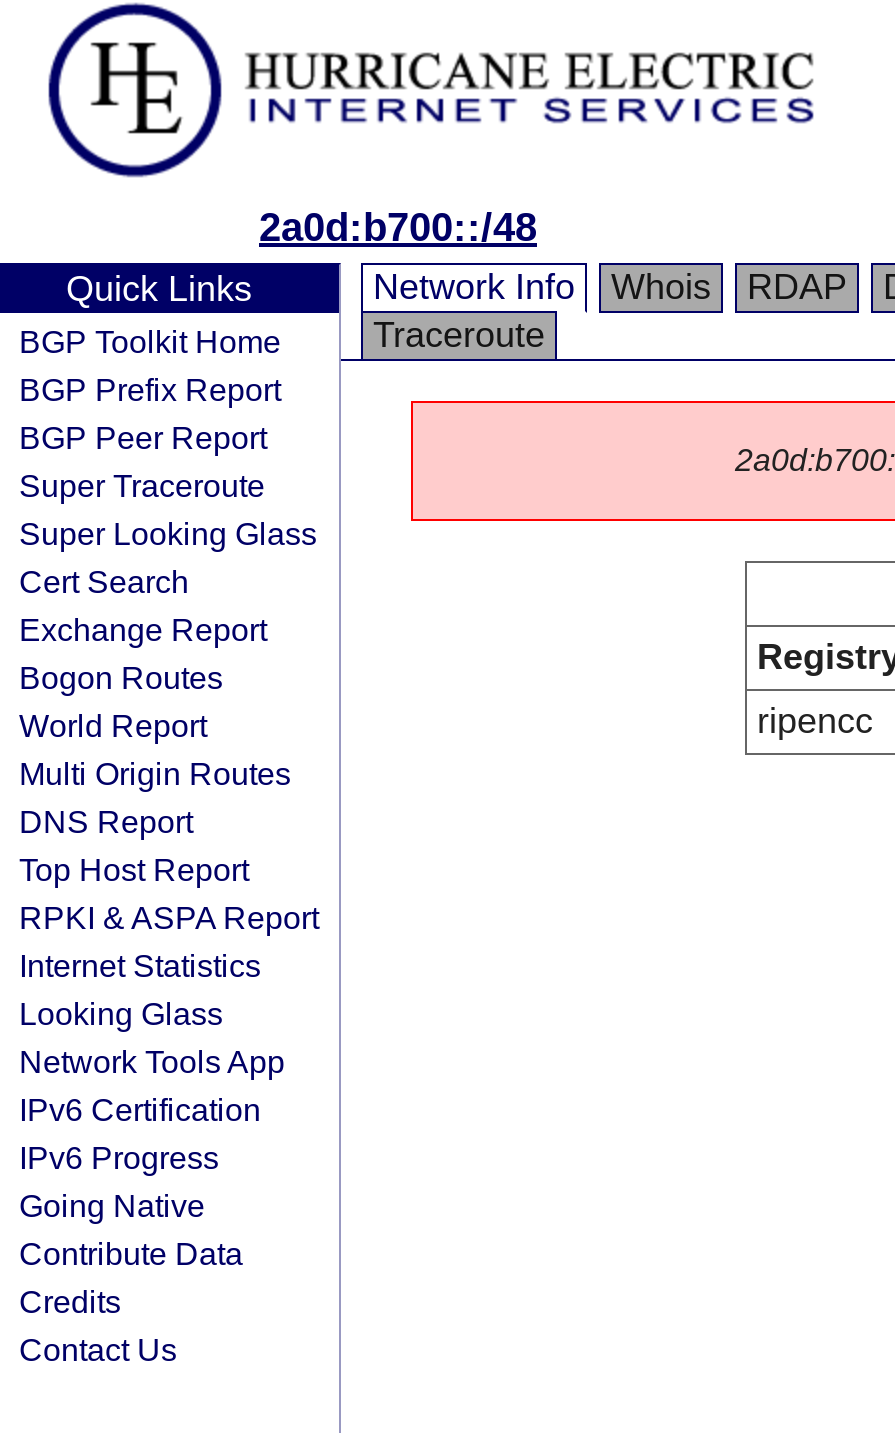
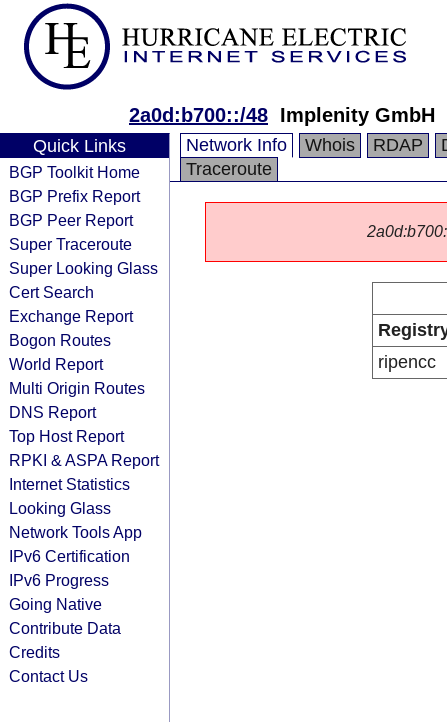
- 2a0d:b700::/48
+ 2a0d:b700::/48 Implenity GmbH
